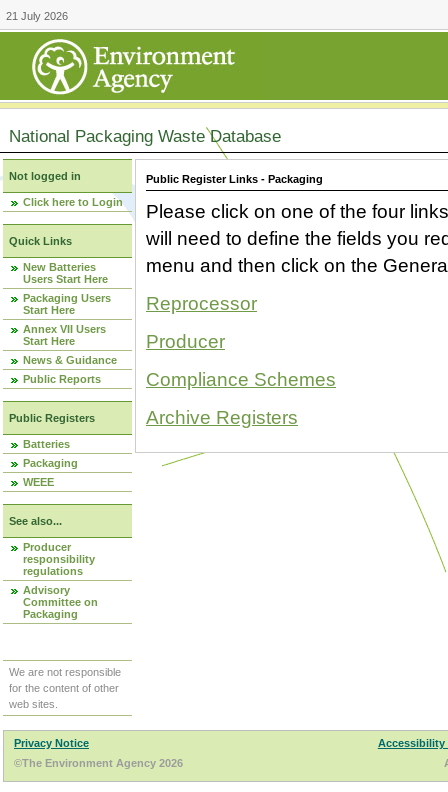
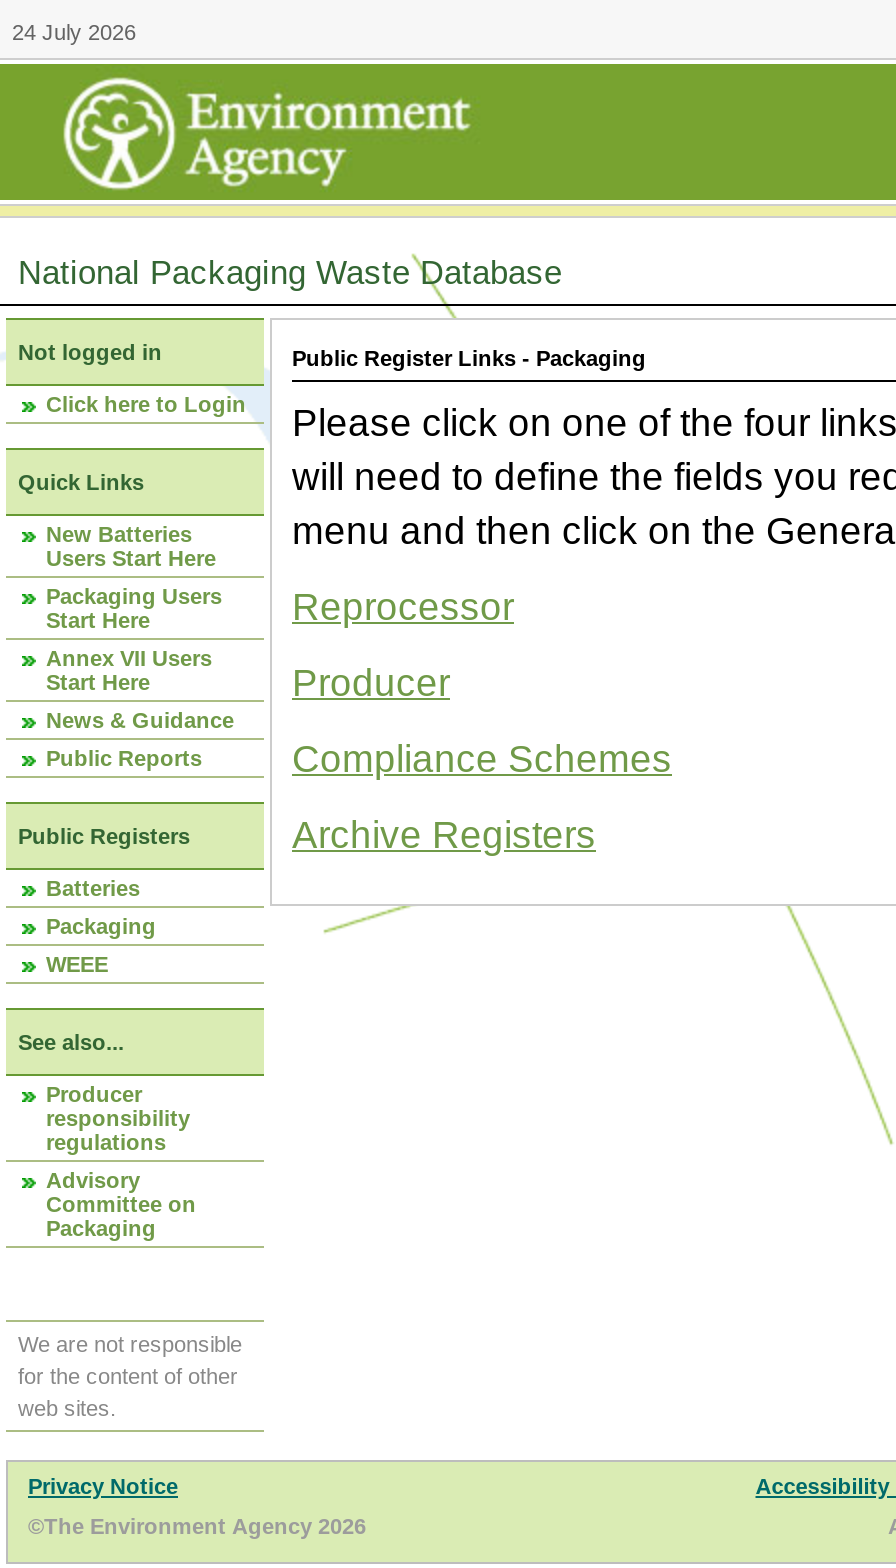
- 21 July 2026
+ 24 July 2026
